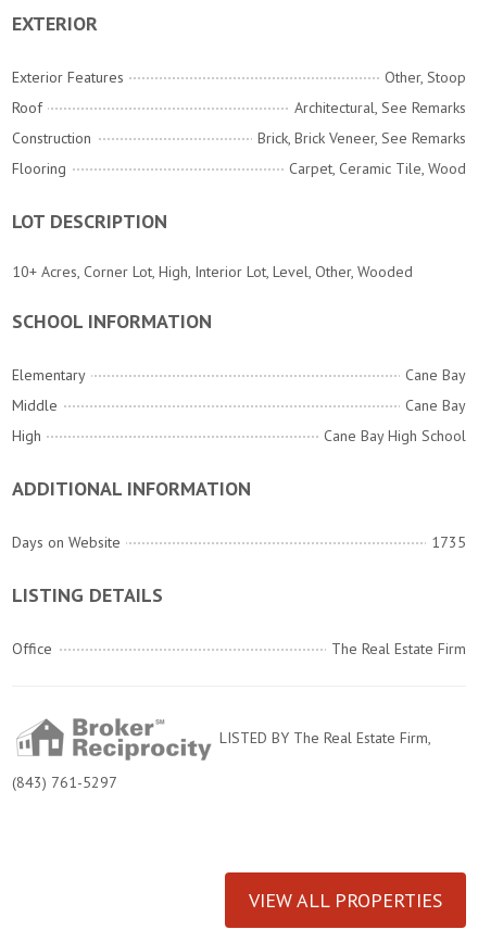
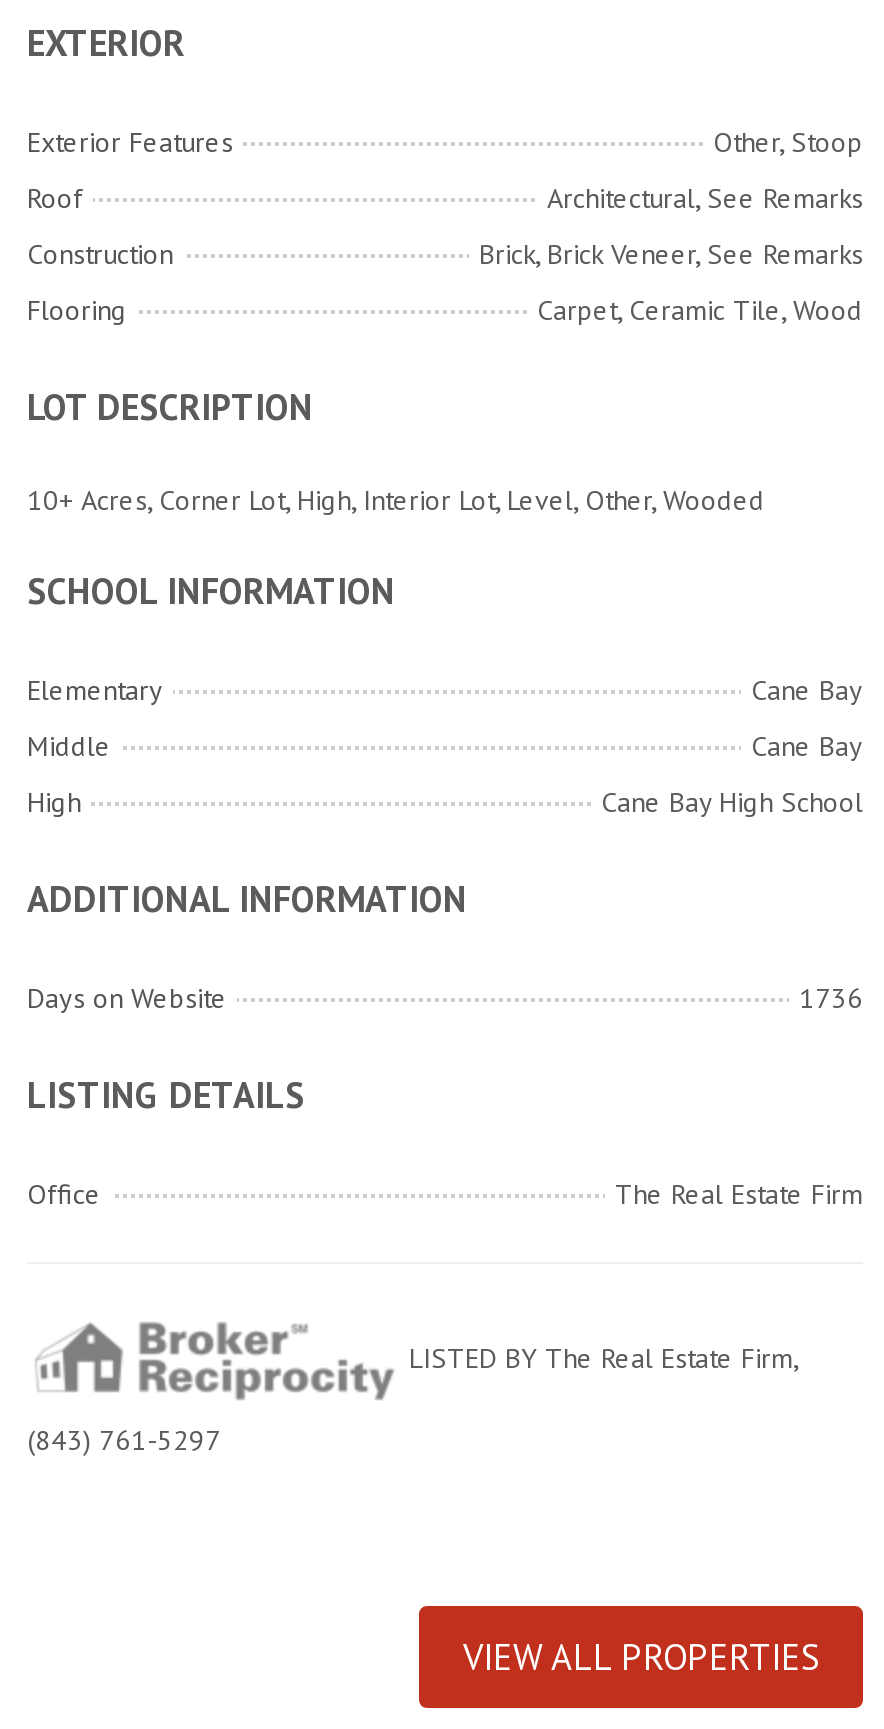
- 1735
+ 1736
